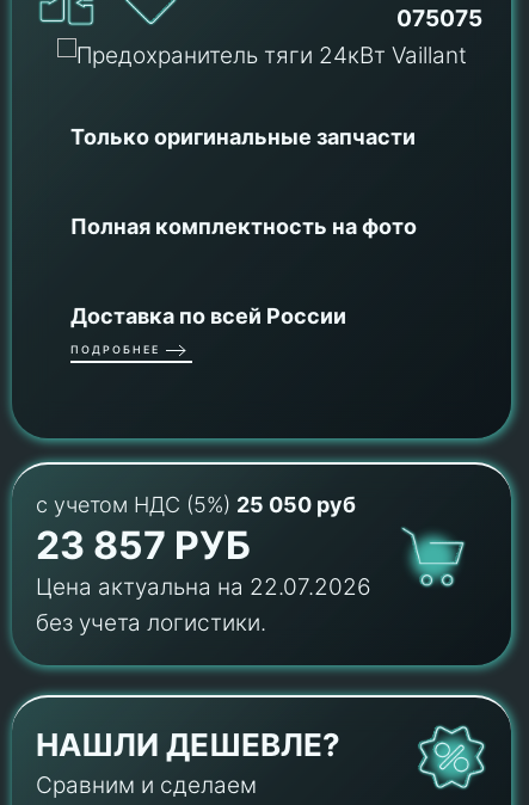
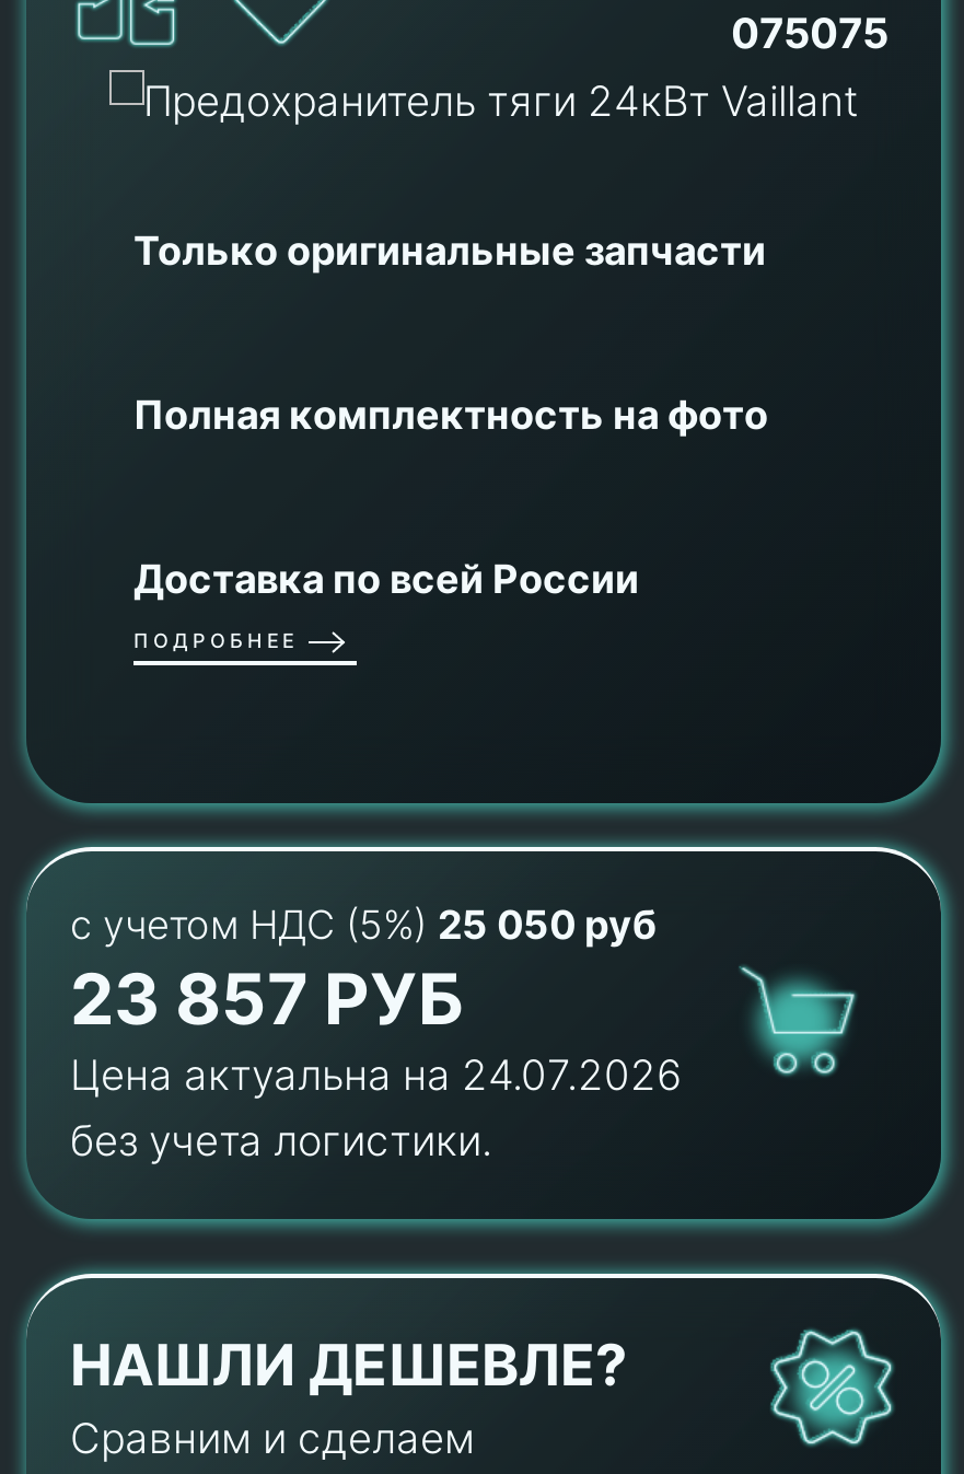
- Цена актуальна на 22.07.2026
+ Цена актуальна на 24.07.2026
